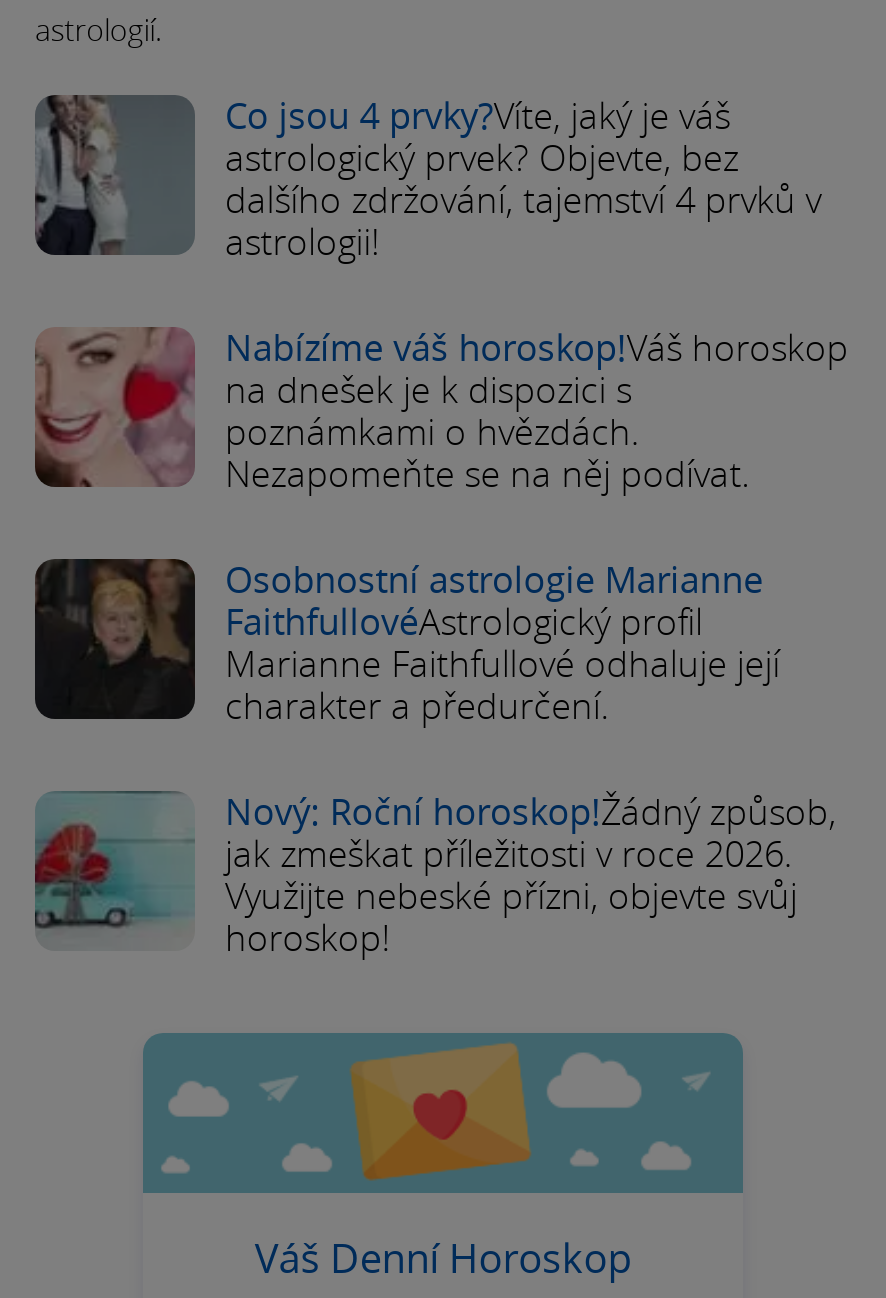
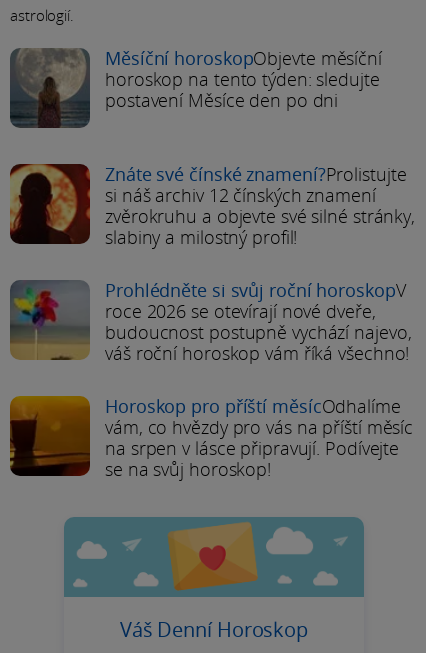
- [image]
- Co jsou 4 prvky?Víte, jaký je váš
- astrologický prvek? Objevte, bez
- dalšího zdržování, tajemství 4 prvků v
- astrologii!
+ [image]
+ Měsíční horoskopObjevte měsíční
+ horoskop na tento týden: sledujte
+ postavení Měsíce den po dni

- [image]
- Nabízíme váš horoskop!Váš horoskop
- na dnešek je k dispozici s
- poznámkami o hvězdách.
- Nezapomeňte se na něj podívat.
+ [image]
+ Znáte své čínské znamení?Prolistujte
+ si náš archiv 12 čínských znamení
+ zvěrokruhu a objevte své silné stránky,
+ slabiny a milostný profil!

- [image]
- Osobnostní astrologie Marianne
- FaithfullovéAstrologický profil
- Marianne Faithfullové odhaluje její
- charakter a předurčení.
+ [image]
+ Prohlédněte si svůj roční horoskopV
+ roce 2026 se otevírají nové dveře,
+ budoucnost postupně vychází najevo,
+ váš roční horoskop vám říká všechno!

- [image]
- Nový: Roční horoskop!Žádný způsob,
- jak zmeškat příležitosti v roce 2026.
- Využijte nebeské přízni, objevte svůj
- horoskop!
+ [image]
+ Horoskop pro příští měsícOdhalíme
+ vám, co hvězdy pro vás na příští měsíc
+ na srpen v lásce připravují. Podívejte
+ se na svůj horoskop!
